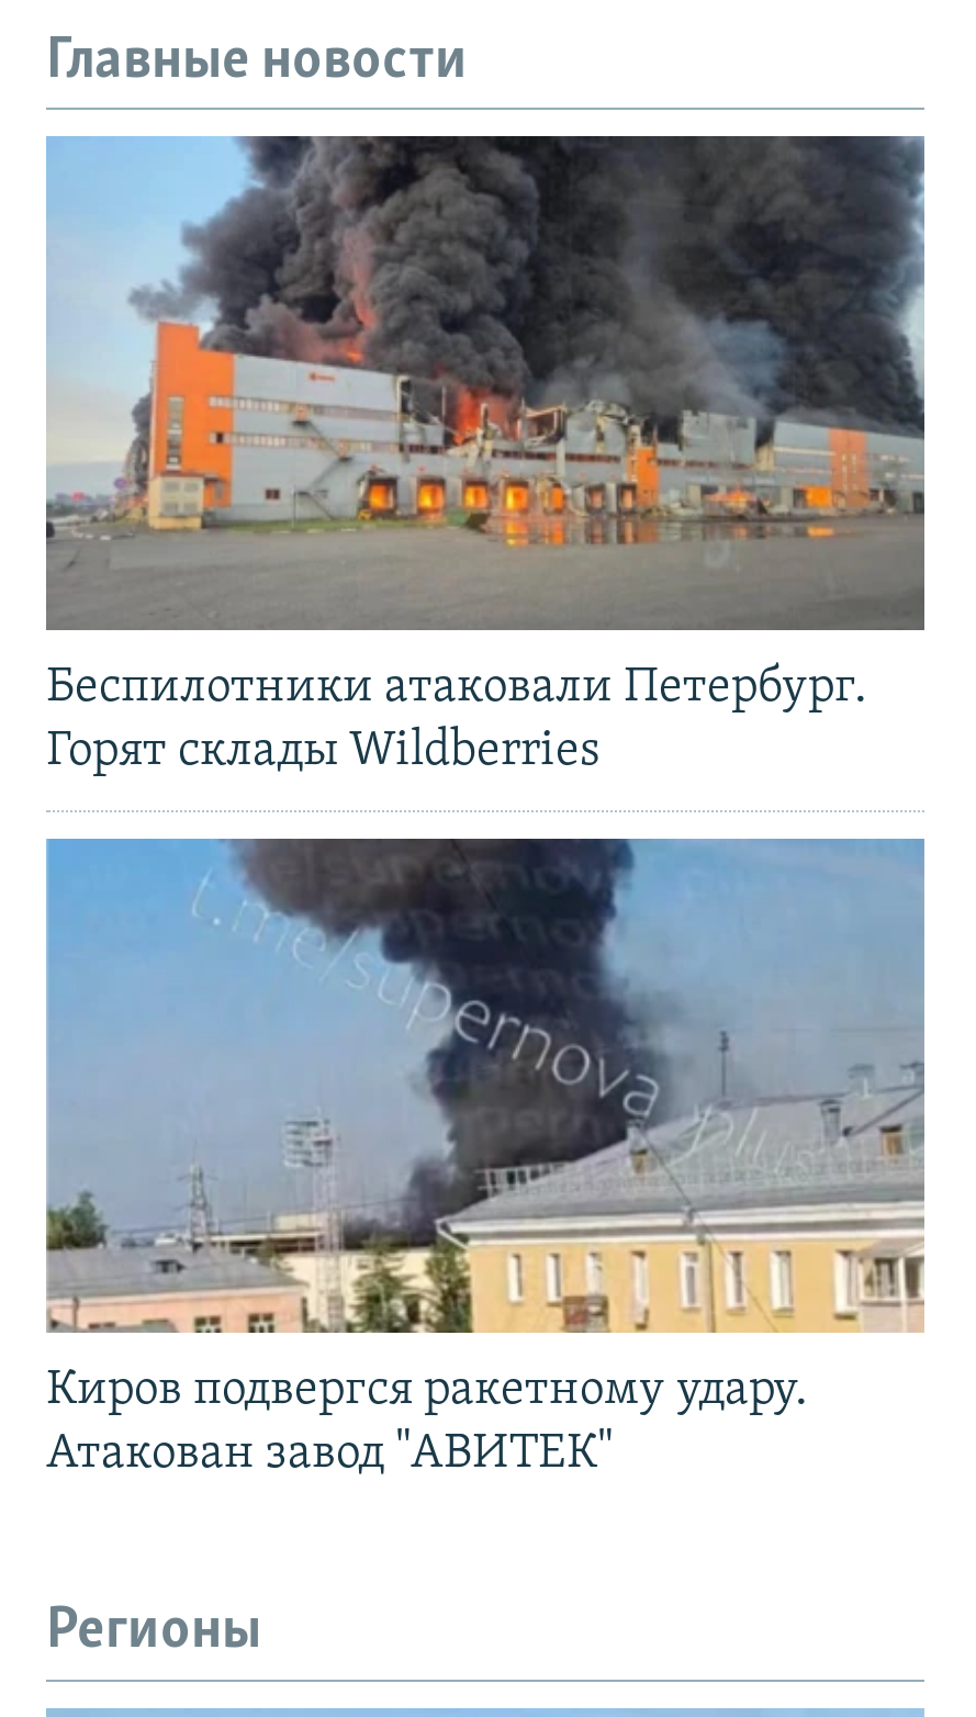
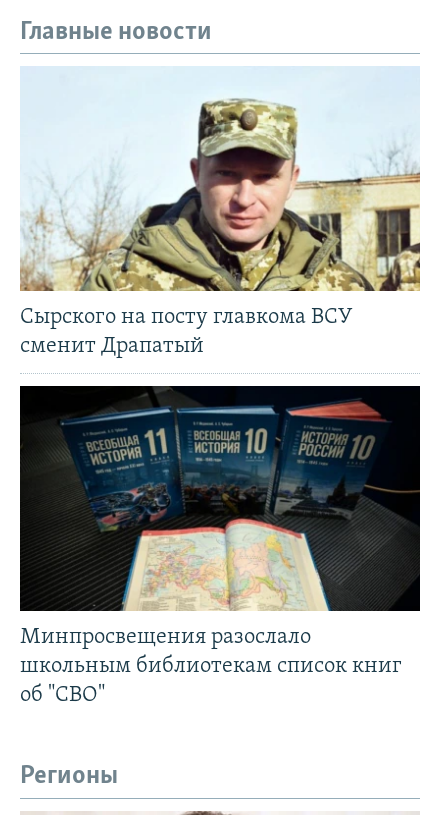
- [image]
- Беспилотники атаковали Петербург.
- Горят склады Wildberries
+ [image]
+ Сырского на посту главкома ВСУ
+ сменит Драпатый

- [image]
- Киров подвергся ракетному удару.
- Атакован завод "АВИТЕК"
+ [image]
+ Минпросвещения разослало
+ школьным библиотекам список книг
+ об "СВО"
